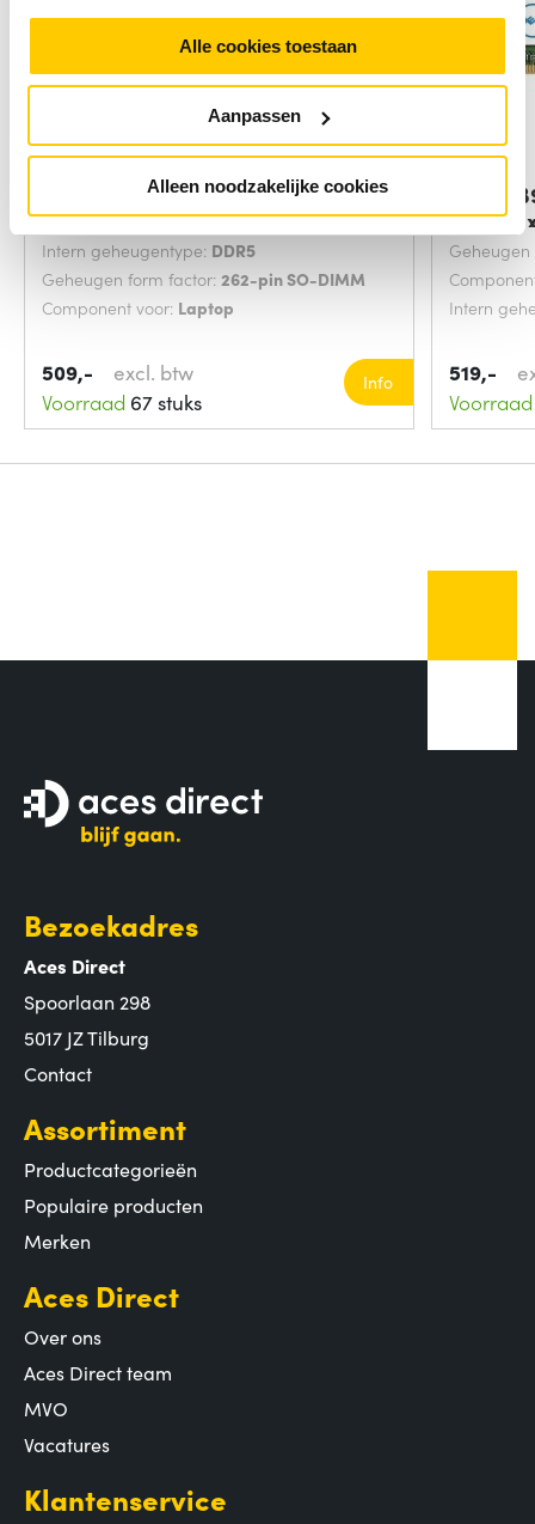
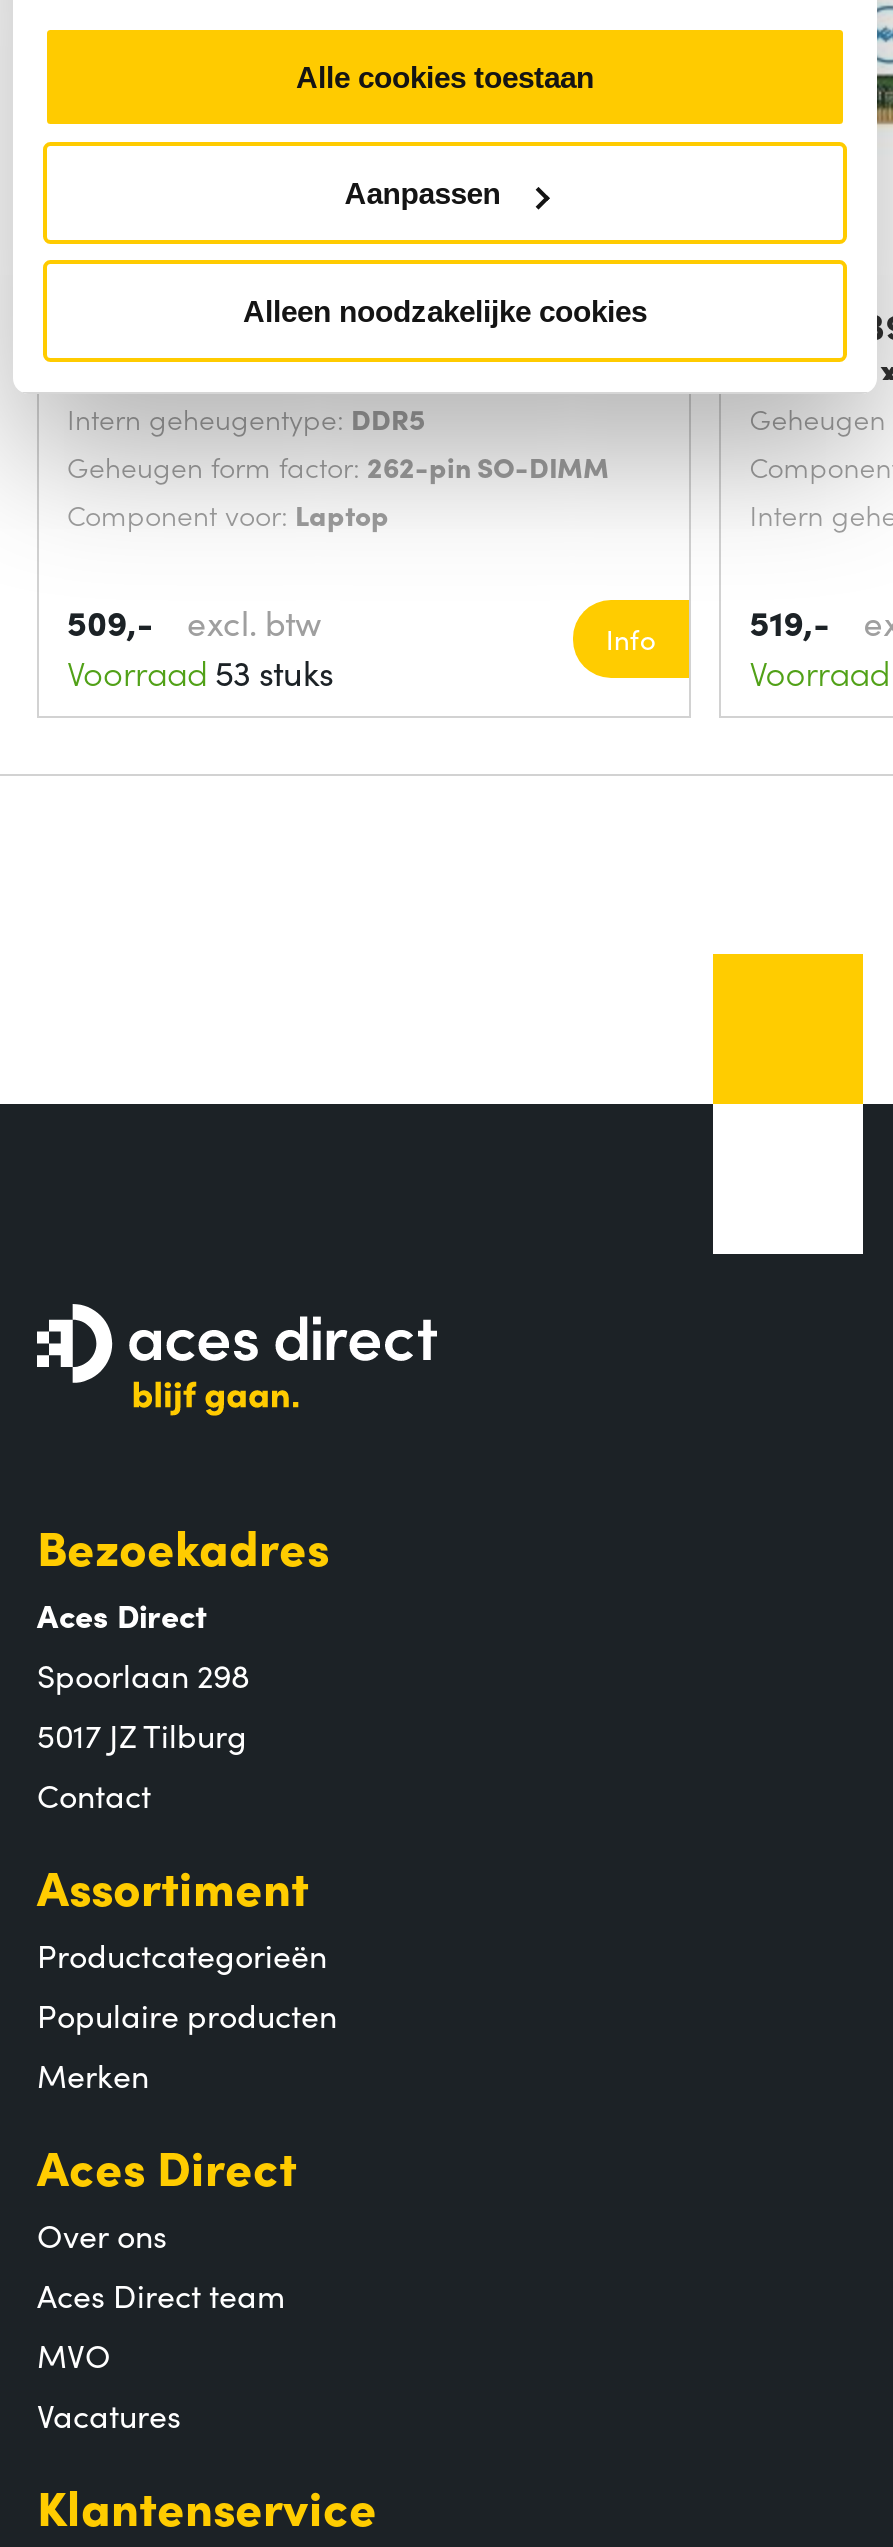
- Voorraad 67 stuks
+ Voorraad 53 stuks
